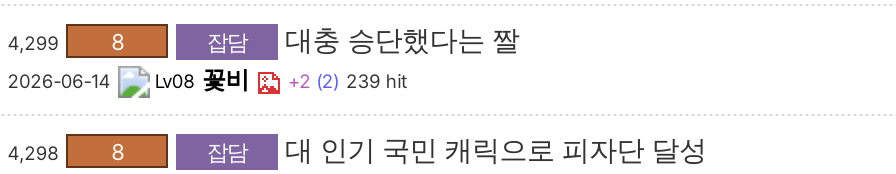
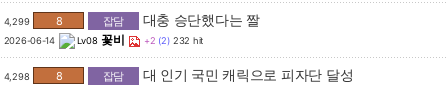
- +2 (2) 239 hit
+ +2 (2) 232 hit
